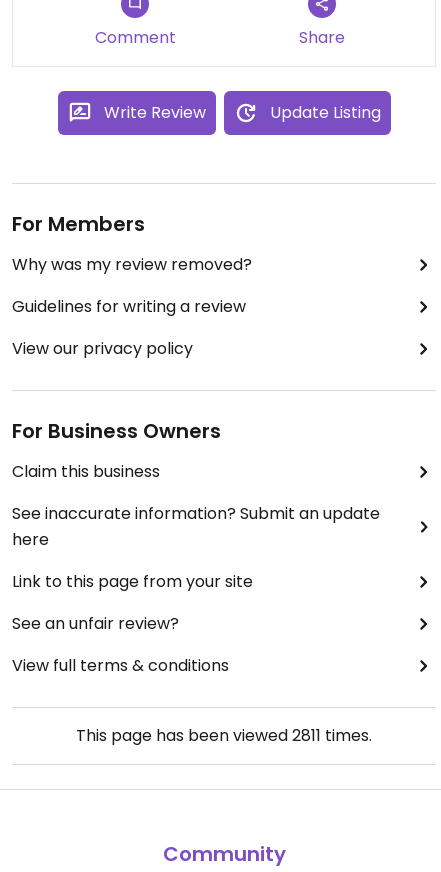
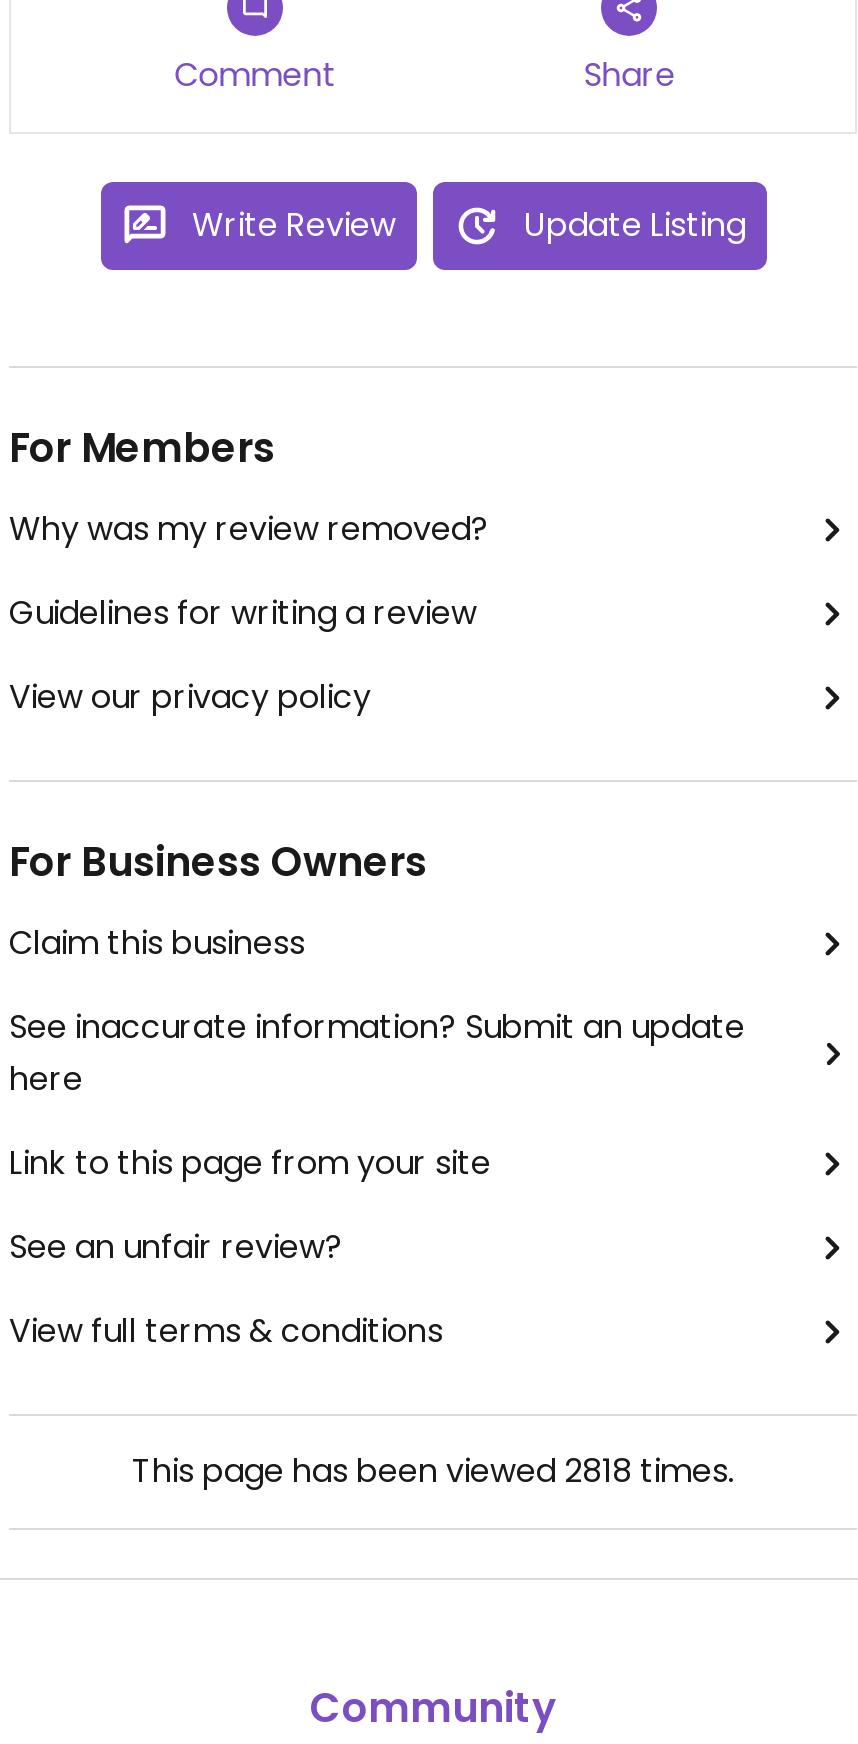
- This page has been viewed 2811 times.
+ This page has been viewed 2818 times.
